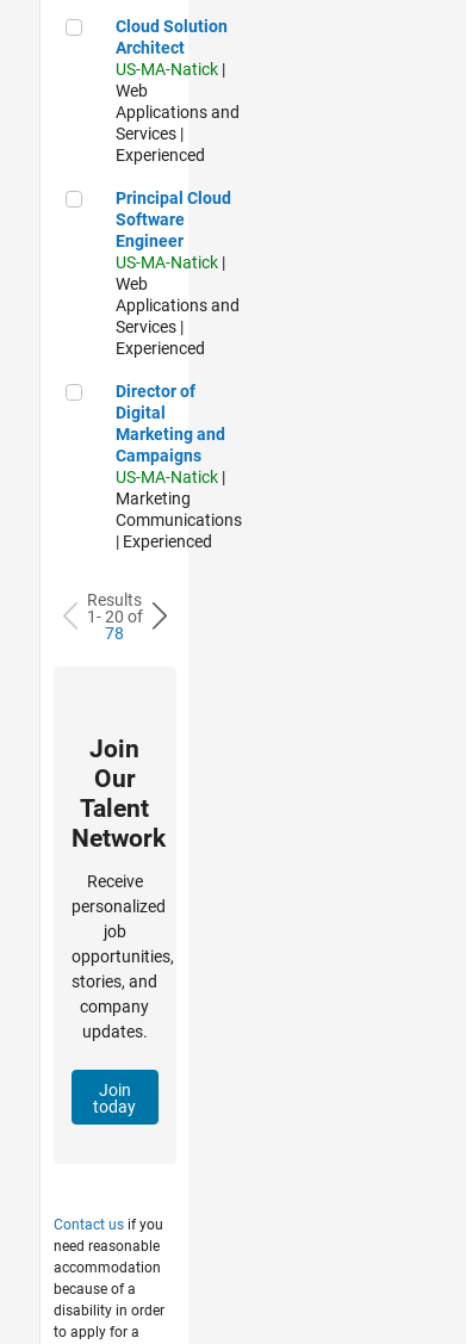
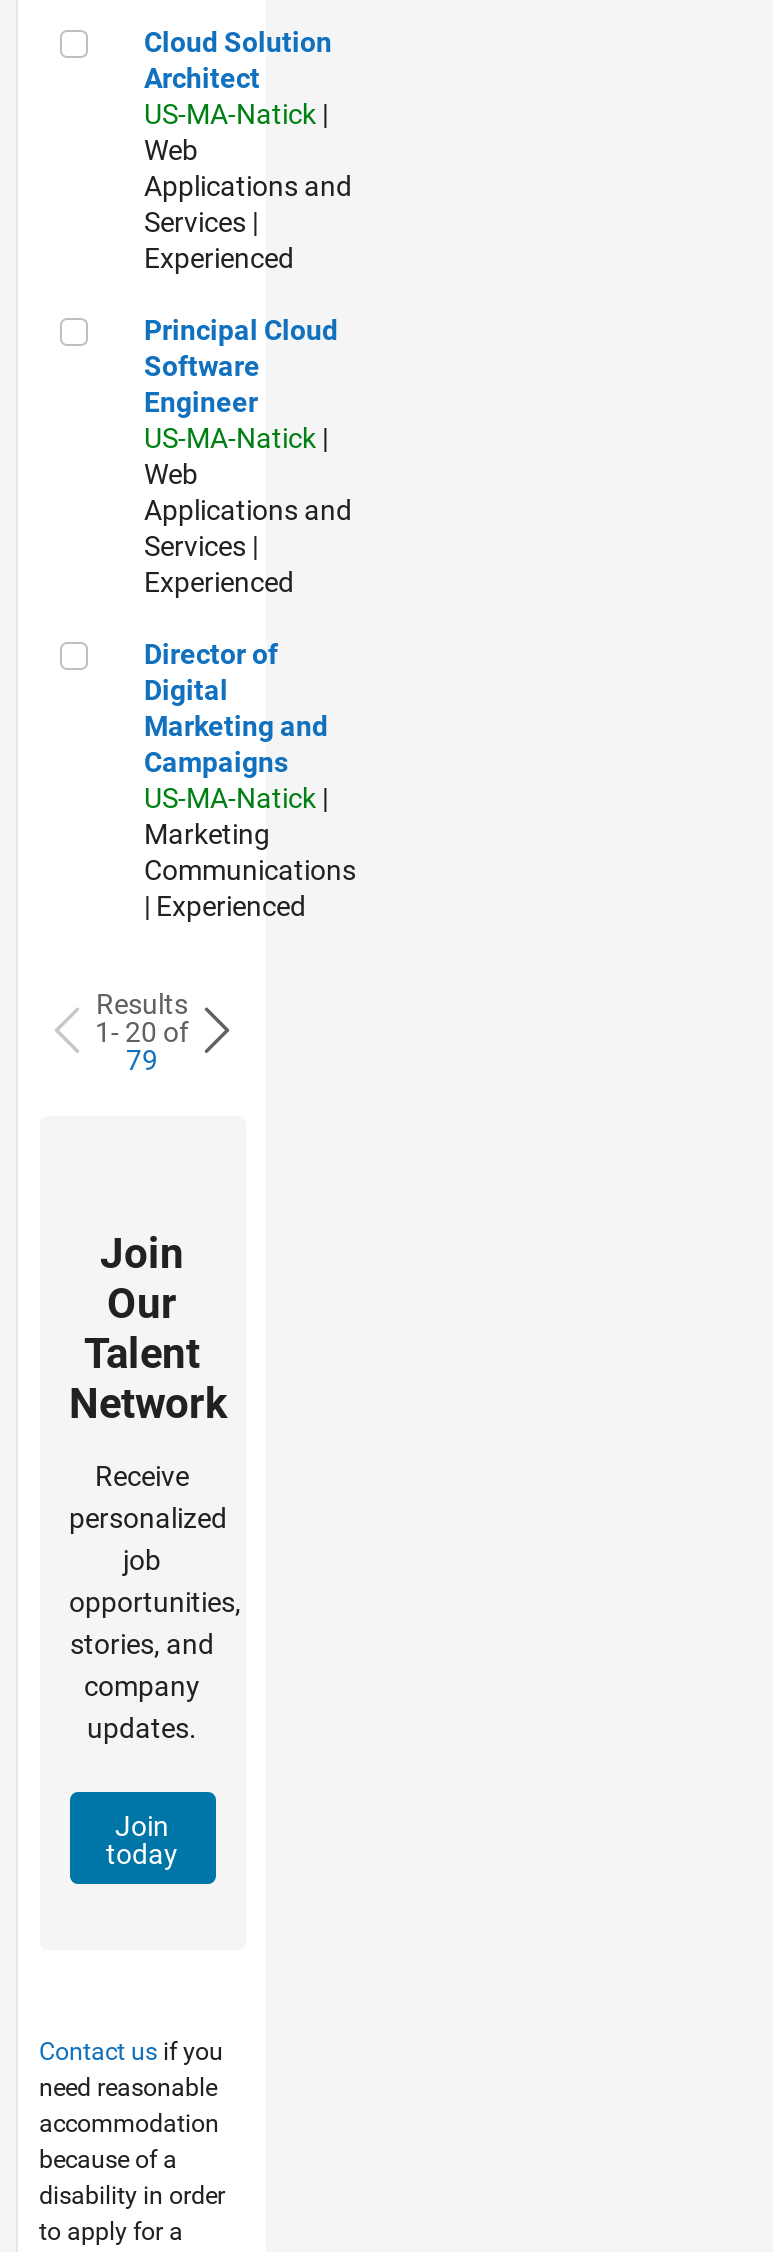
- 78
+ 79
